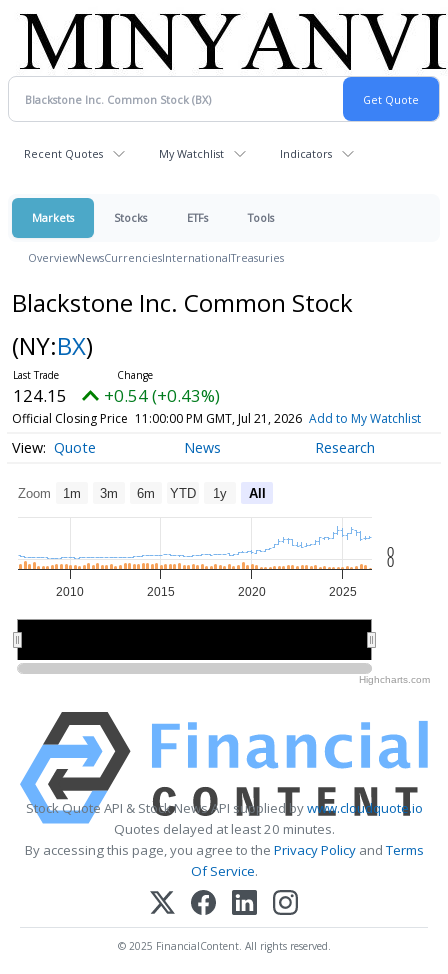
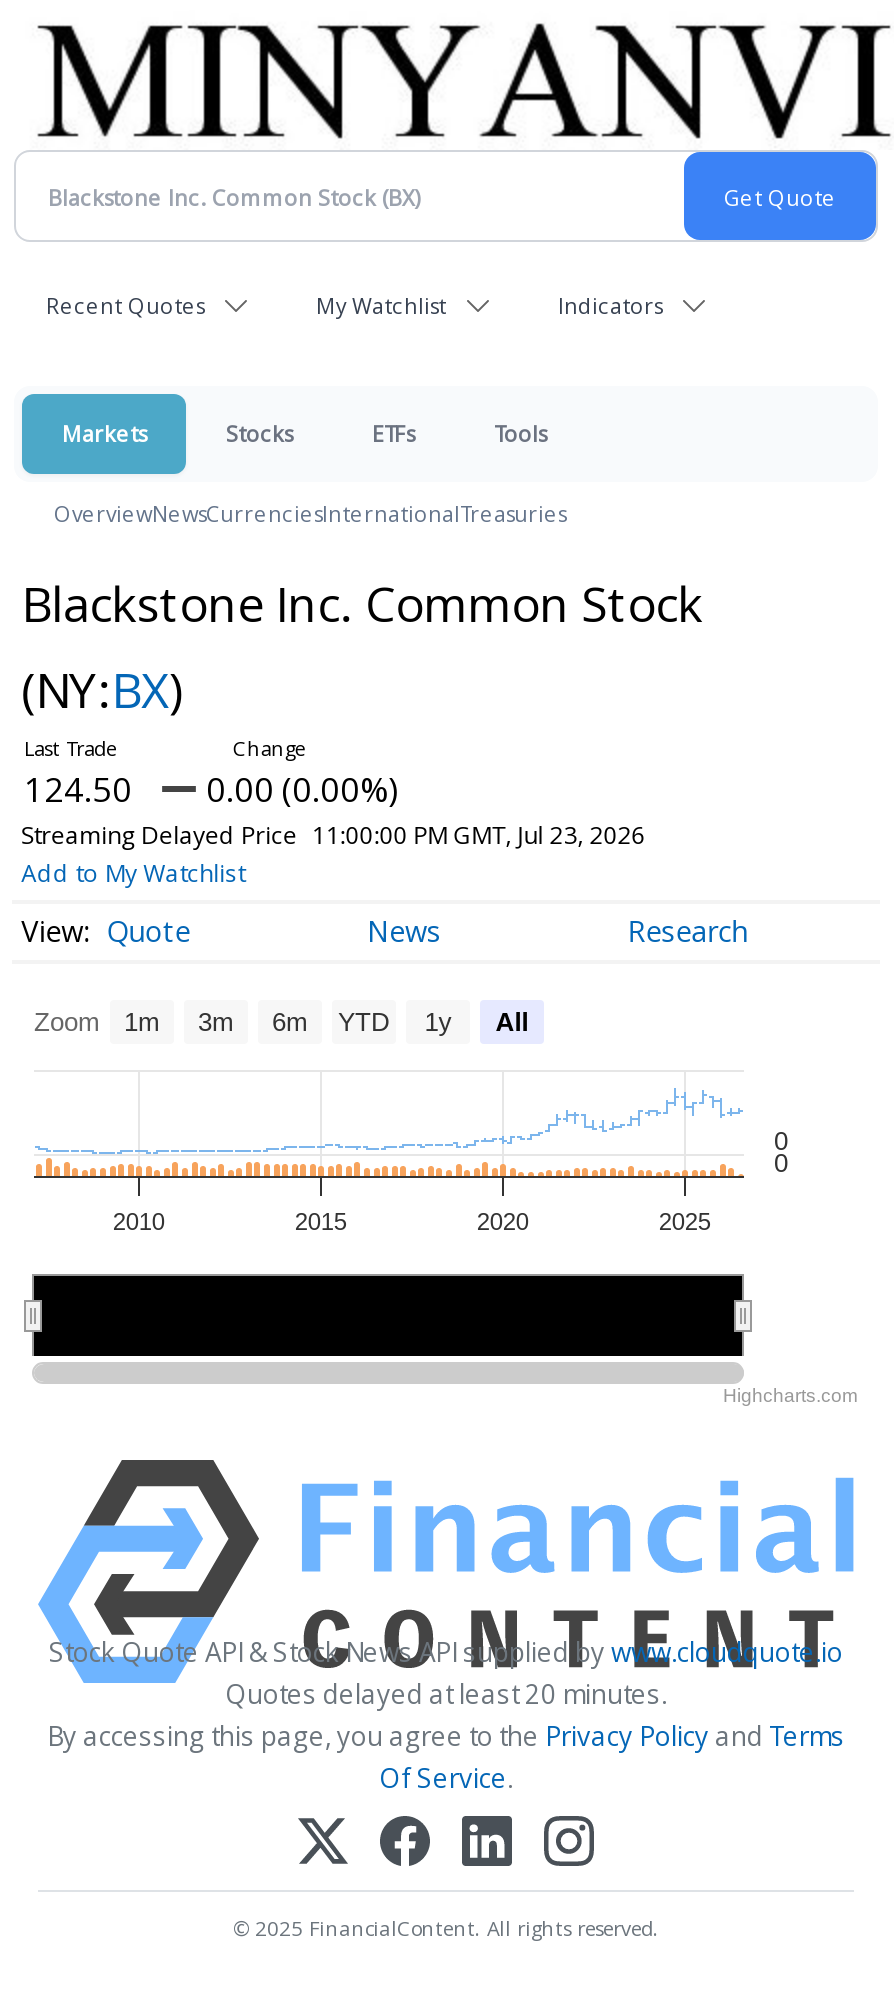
- 124.15
- +0.54 (+0.43%)
- Official Closing Price 11:00:00 PM GMT, Jul 21, 2026 Add to My Watchlist
+ 124.50
+ 0.00 (0.00%)
+ Streaming Delayed Price 11:00:00 PM GMT, Jul 23, 2026
+ Add to My Watchlist
